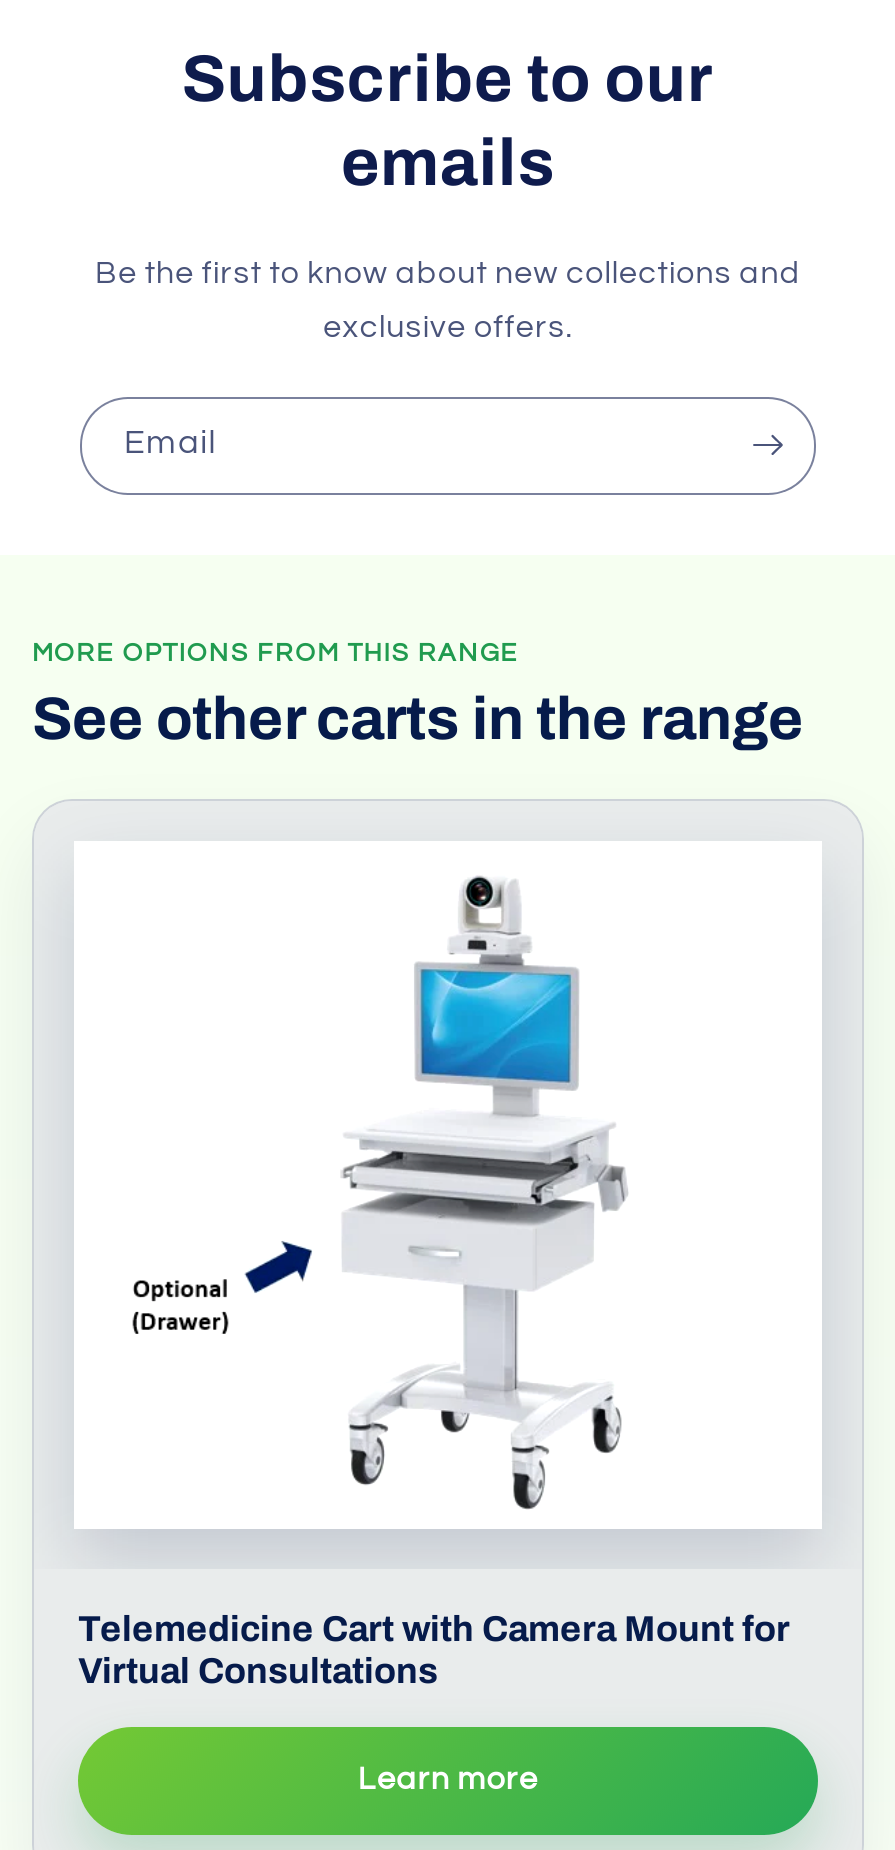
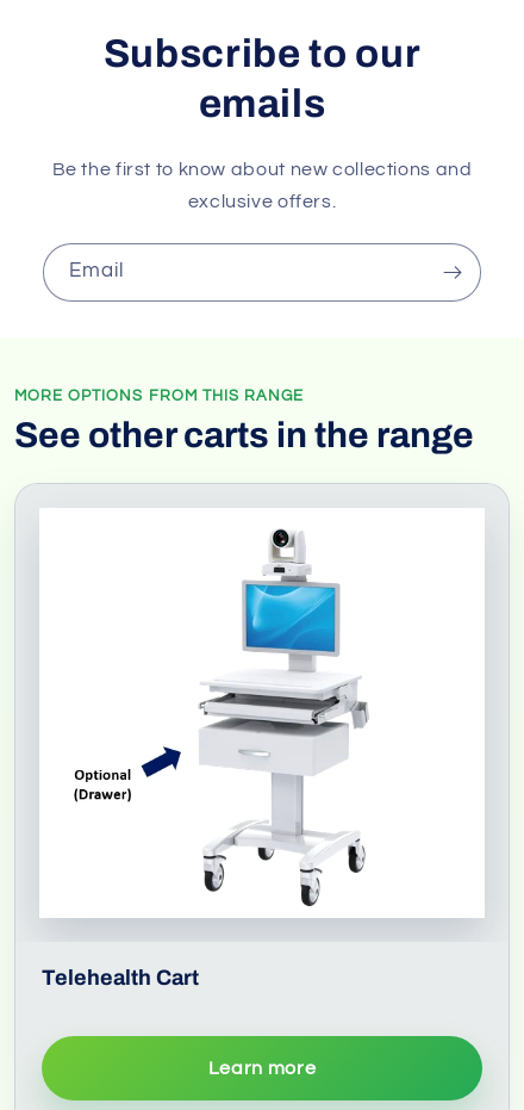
- Telemedicine Cart with Camera Mount for
- Virtual Consultations
+ Telehealth Cart
